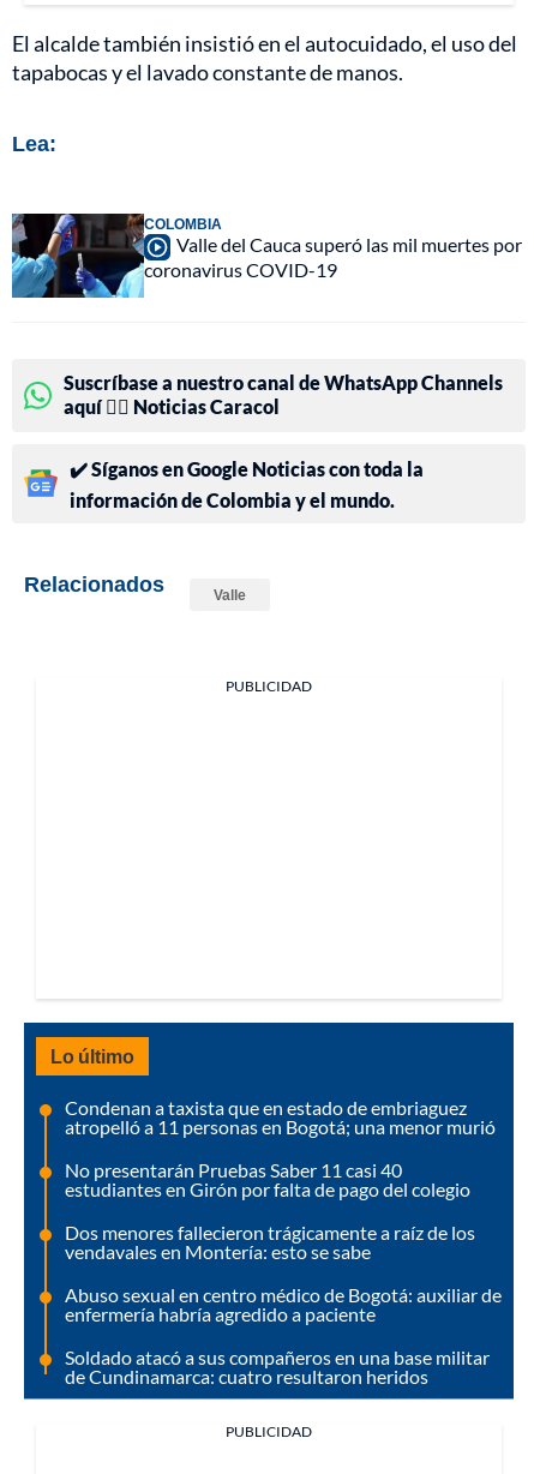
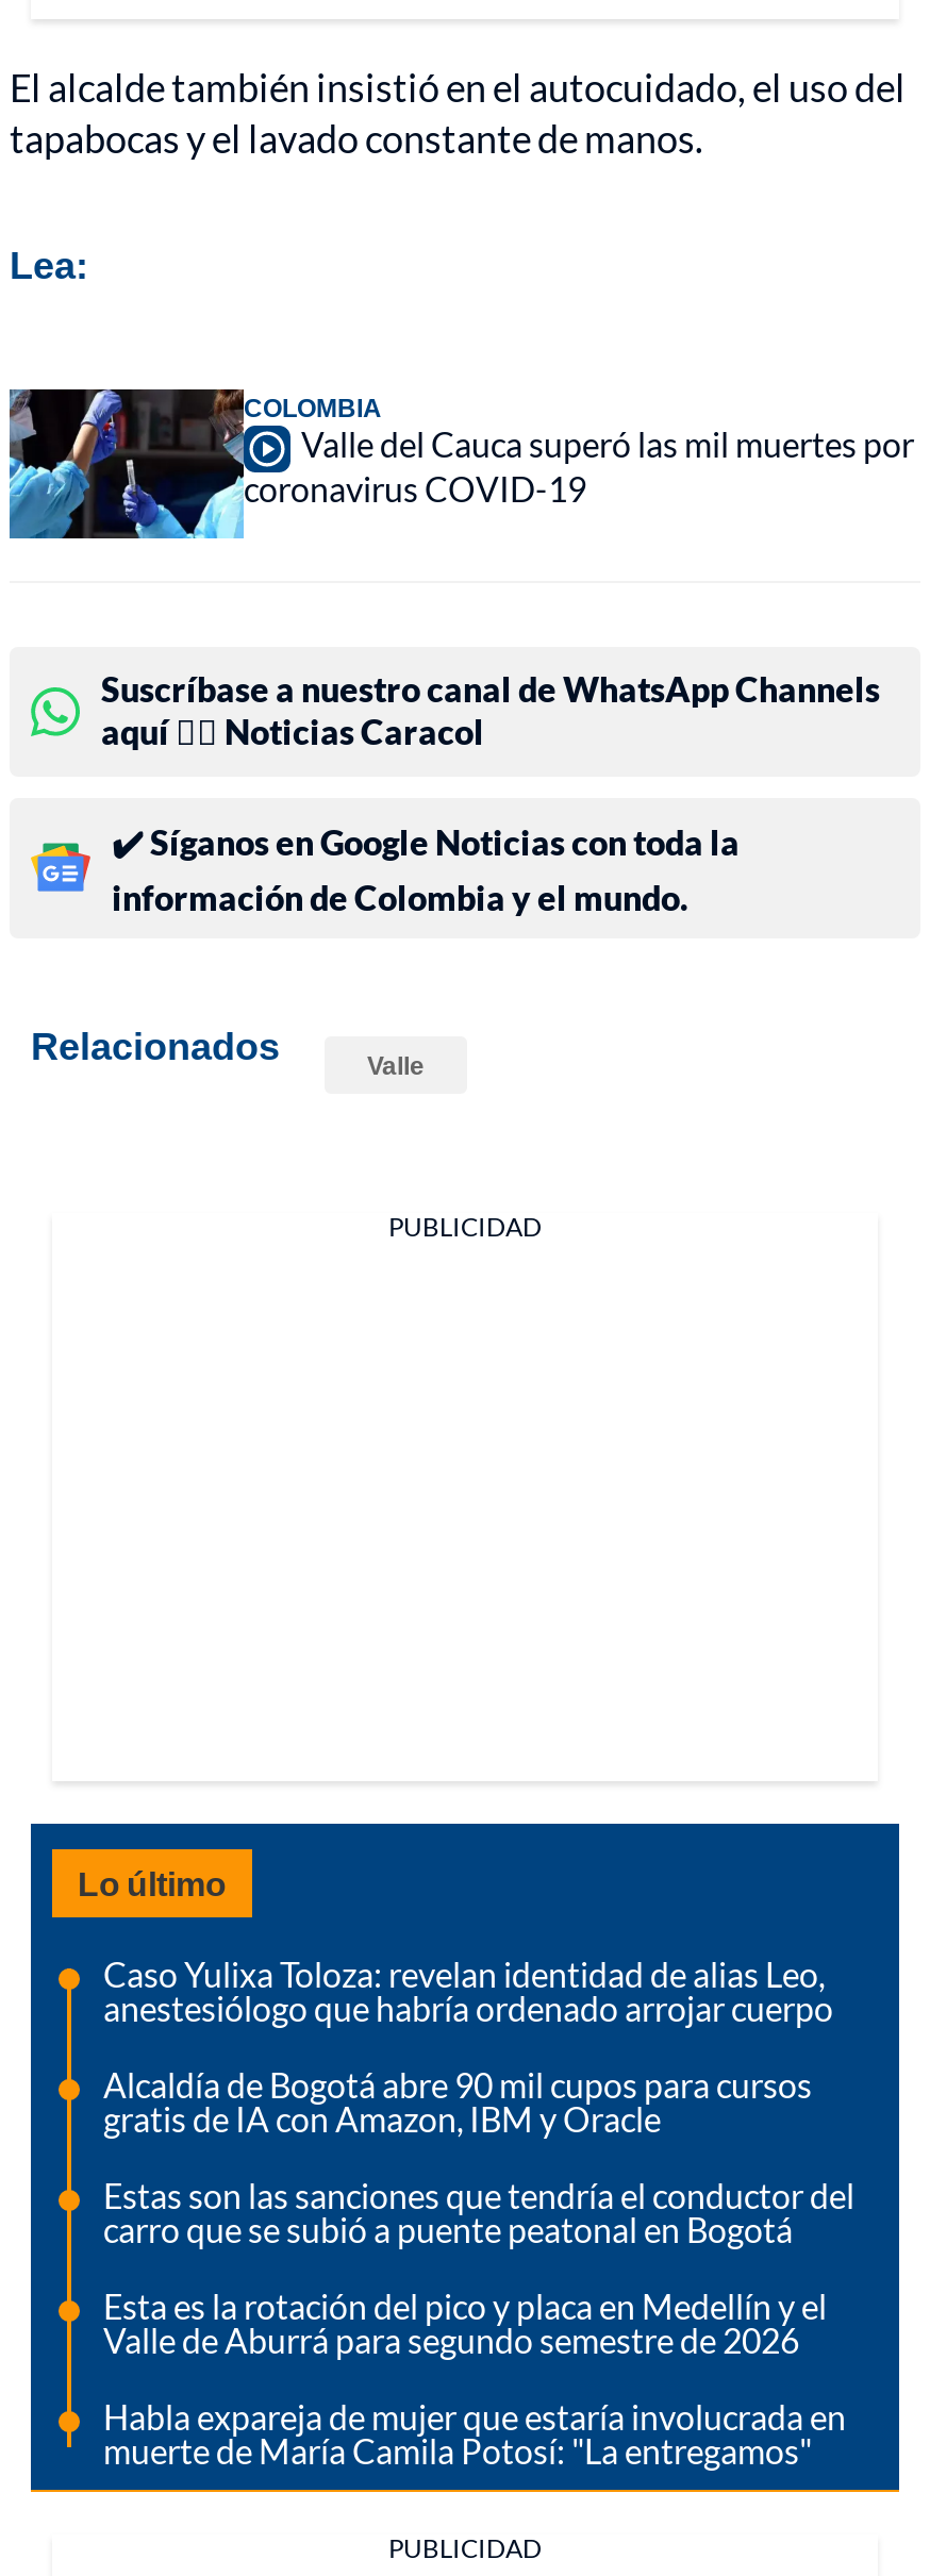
- Condenan a taxista que en estado de embriaguez
- atropelló a 11 personas en Bogotá; una menor murió
+ Caso Yulixa Toloza: revelan identidad de alias Leo,
+ anestesiólogo que habría ordenado arrojar cuerpo

- No presentarán Pruebas Saber 11 casi 40
- estudiantes en Girón por falta de pago del colegio
+ Alcaldía de Bogotá abre 90 mil cupos para cursos
+ gratis de IA con Amazon, IBM y Oracle

- Dos menores fallecieron trágicamente a raíz de los
- vendavales en Montería: esto se sabe
+ Estas son las sanciones que tendría el conductor del
+ carro que se subió a puente peatonal en Bogotá

- Abuso sexual en centro médico de Bogotá: auxiliar de
- enfermería habría agredido a paciente
+ Esta es la rotación del pico y placa en Medellín y el
+ Valle de Aburrá para segundo semestre de 2026

- Soldado atacó a sus compañeros en una base militar
- de Cundinamarca: cuatro resultaron heridos
+ Habla expareja de mujer que estaría involucrada en
+ muerte de María Camila Potosí: "La entregamos"
